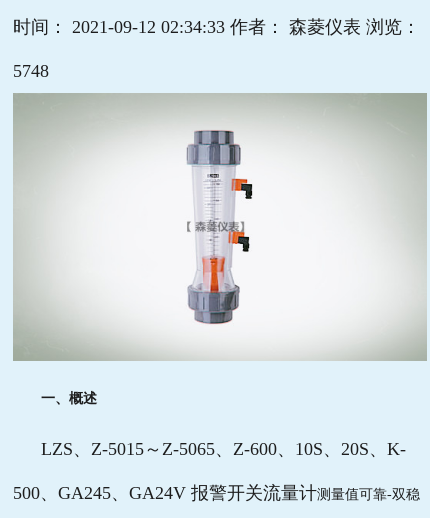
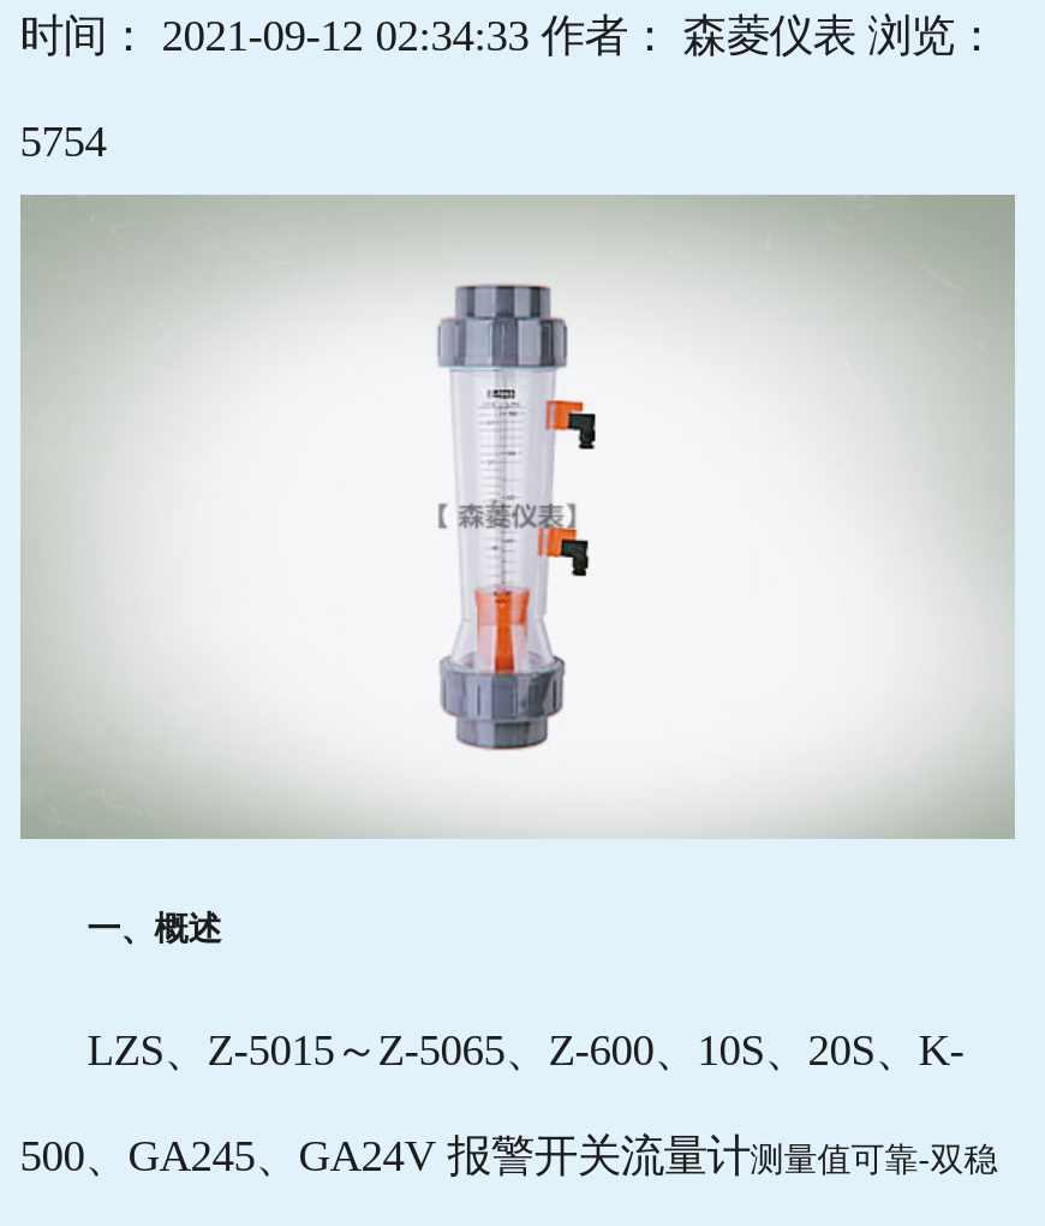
- 5748
+ 5754
